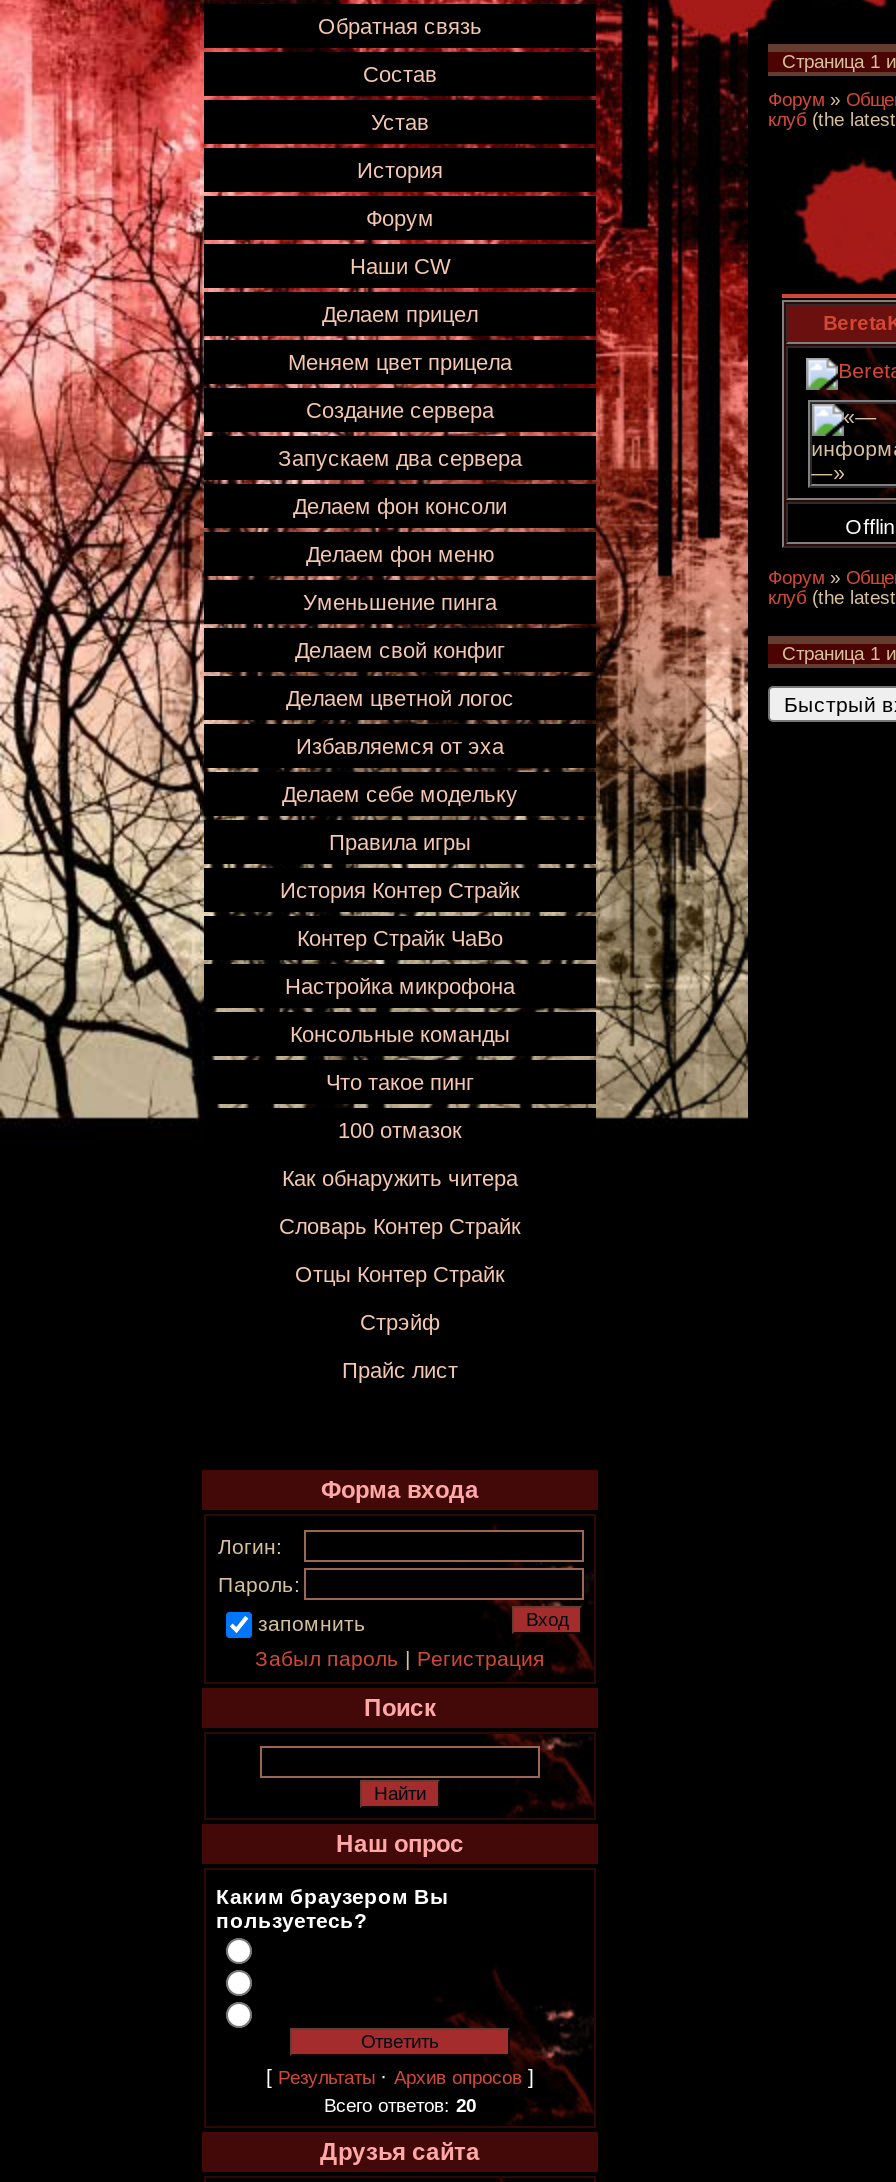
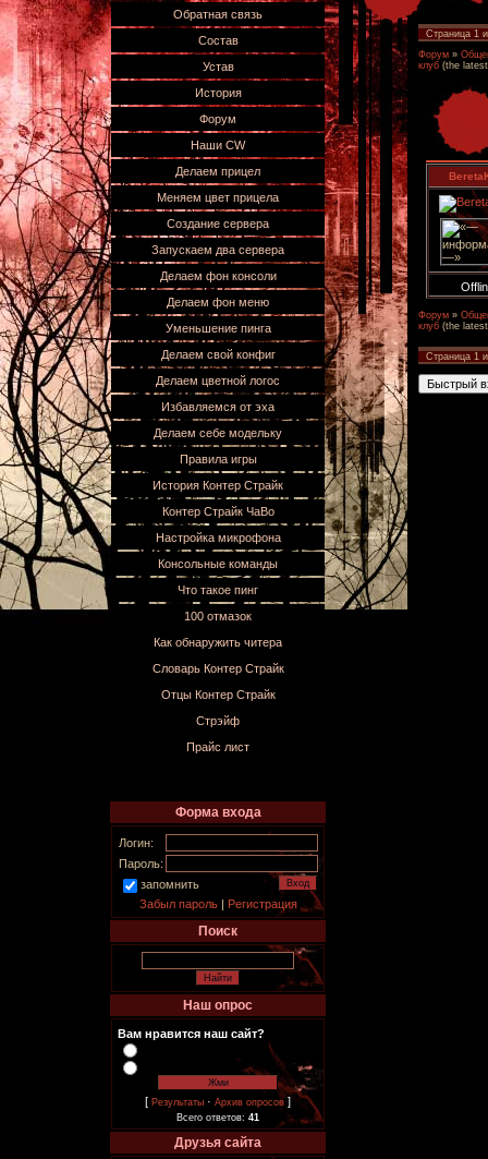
- Каким браузером Вы
- пользуетесь?
+ Вам нравится наш сайт?

- Всего ответов: 20
+ Всего ответов: 41
